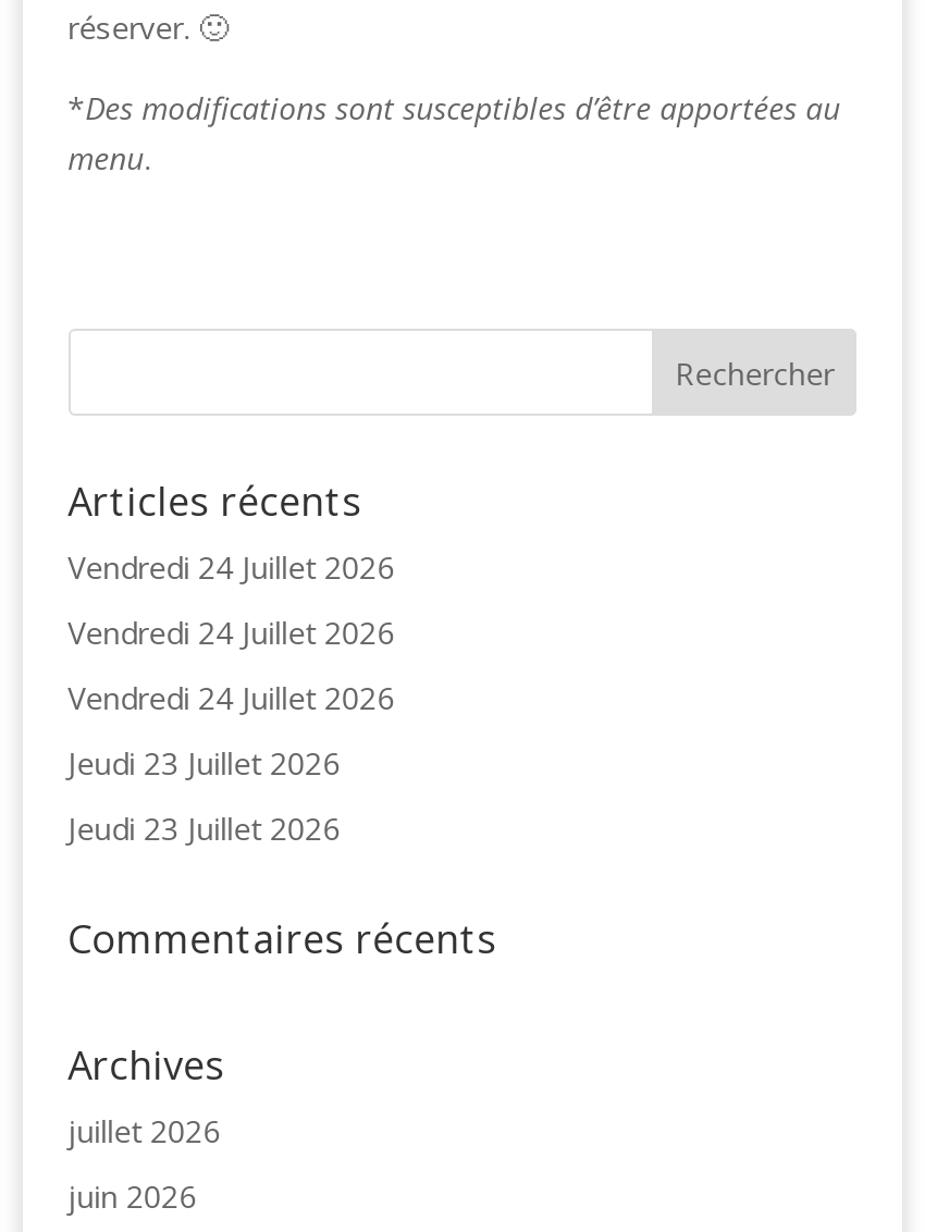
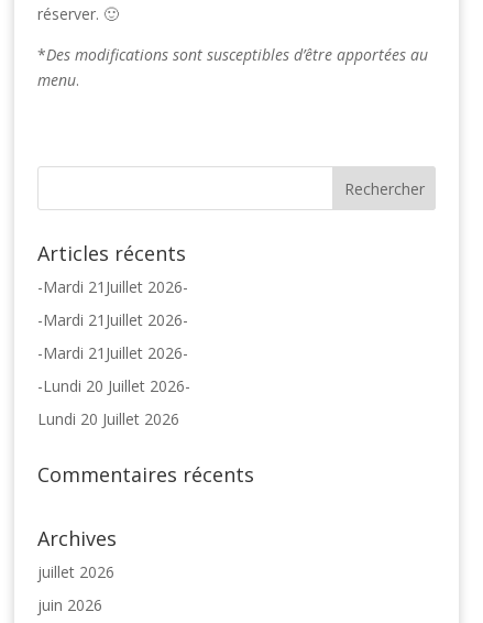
- Vendredi 24 Juillet 2026
+ -Mardi 21Juillet 2026-

- Vendredi 24 Juillet 2026
+ -Mardi 21Juillet 2026-

- Vendredi 24 Juillet 2026
+ -Mardi 21Juillet 2026-

- Jeudi 23 Juillet 2026
+ -Lundi 20 Juillet 2026-

- Jeudi 23 Juillet 2026
+ Lundi 20 Juillet 2026
